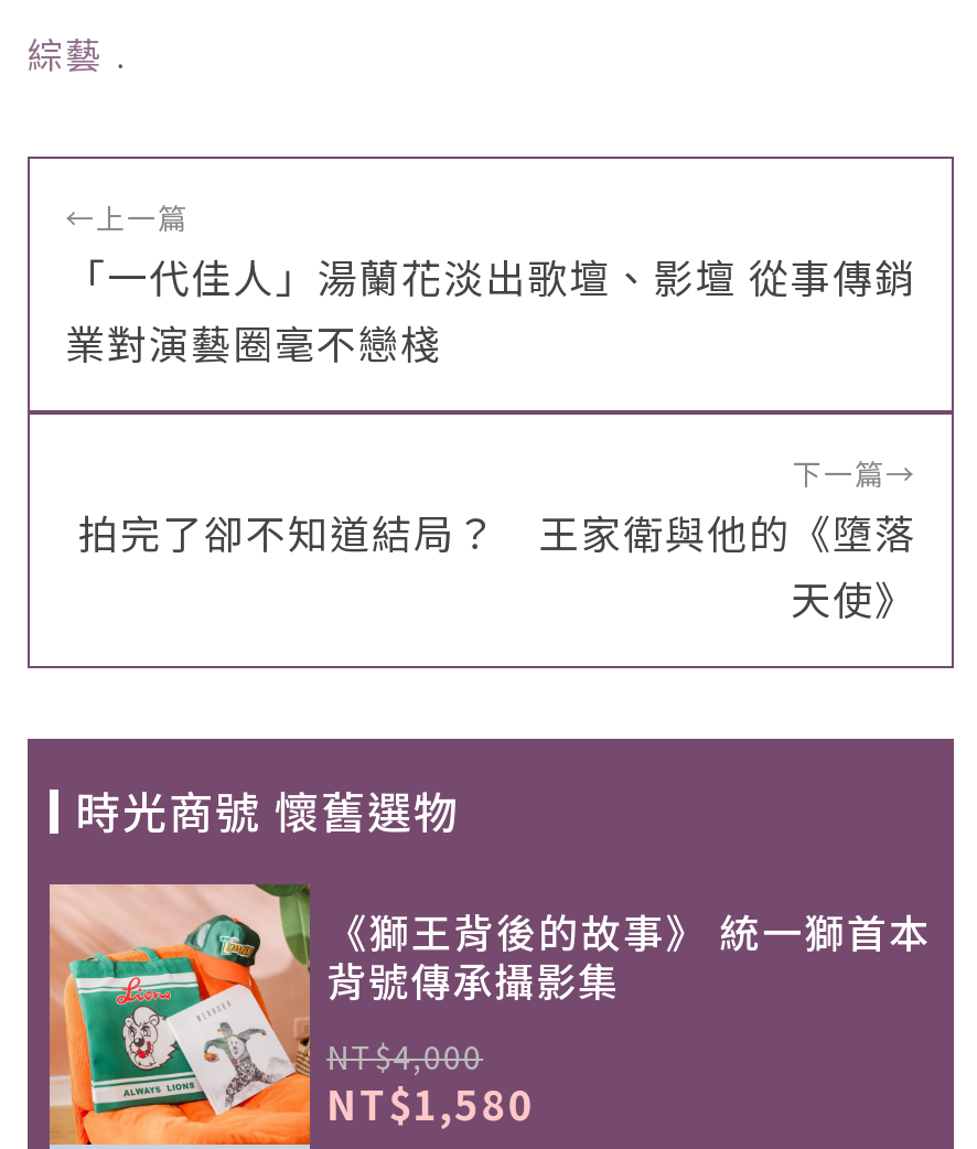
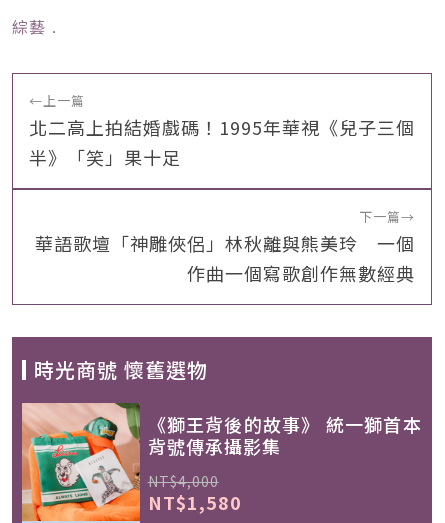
- 「一代佳人」湯蘭花淡出歌壇、影壇 從事傳銷
- 業對演藝圈毫不戀棧
+ 北二高上拍結婚戲碼！1995年華視《兒子三個
+ 半》「笑」果十足

- 拍完了卻不知道結局？ 王家衛與他的《墮落
- 天使》
+ 華語歌壇「神雕俠侶」林秋離與熊美玲 一個
+ 作曲一個寫歌創作無數經典
